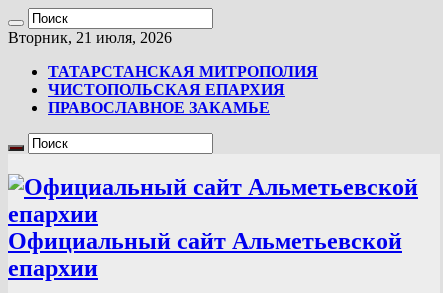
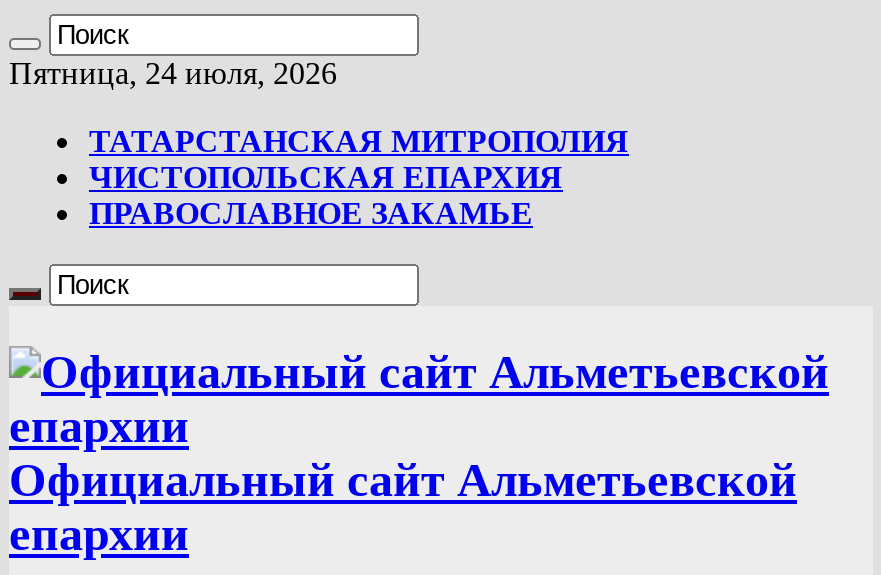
- Вторник, 21 июля, 2026
+ Пятница, 24 июля, 2026
